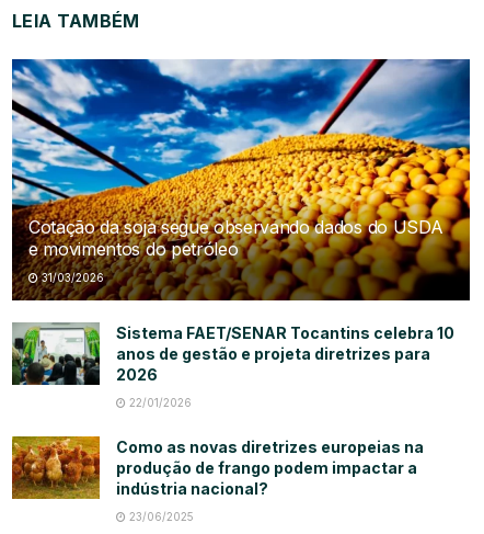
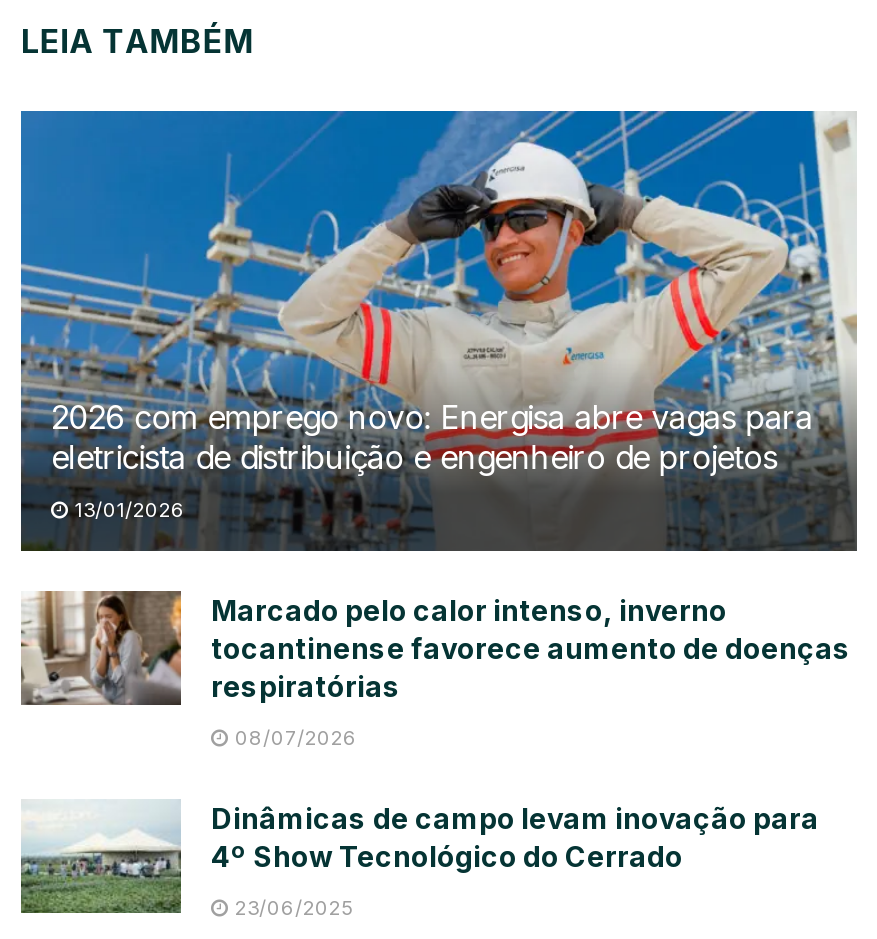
- [image]
- Cotação da soja segue observando dados do USDA
- e movimentos do petróleo
+ [image]
+ 2026 com emprego novo: Energisa abre vagas para
+ eletricista de distribuição e engenheiro de projetos

- 31/03/2026
+ 13/01/2026

- [image]
- Sistema FAET/SENAR Tocantins celebra 10
- anos de gestão e projeta diretrizes para
- 2026
+ [image]
+ Marcado pelo calor intenso, inverno
+ tocantinense favorece aumento de doenças
+ respiratórias

- 22/01/2026
+ 08/07/2026

- [image]
- Como as novas diretrizes europeias na
- produção de frango podem impactar a
- indústria nacional?
+ [image]
+ Dinâmicas de campo levam inovação para
+ 4º Show Tecnológico do Cerrado
